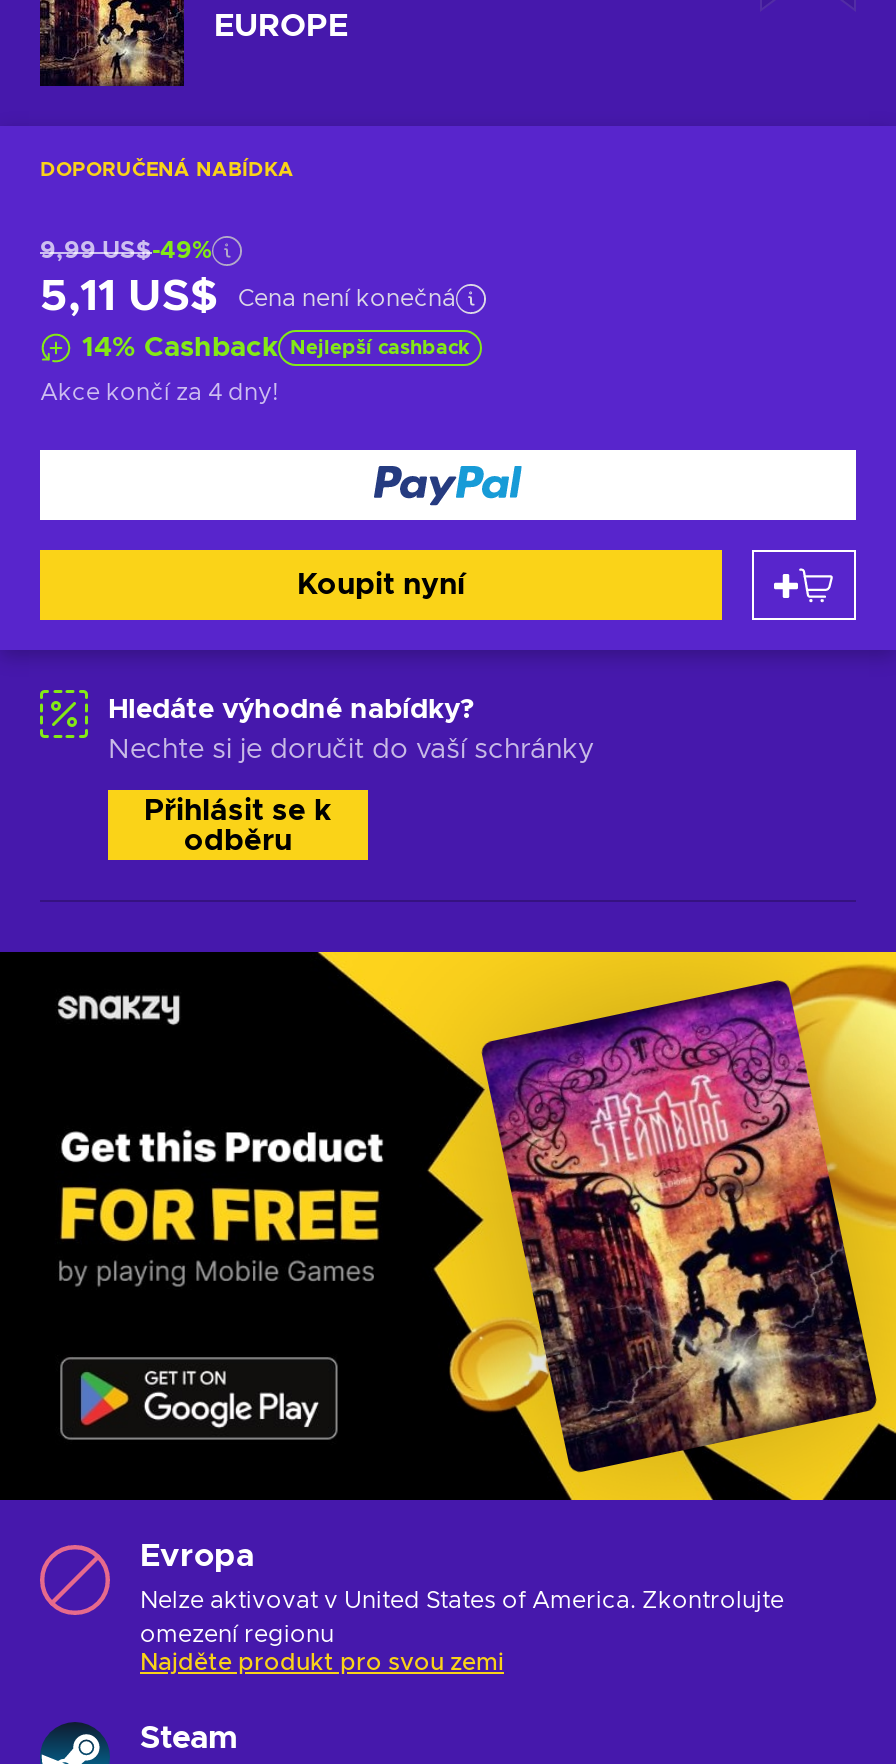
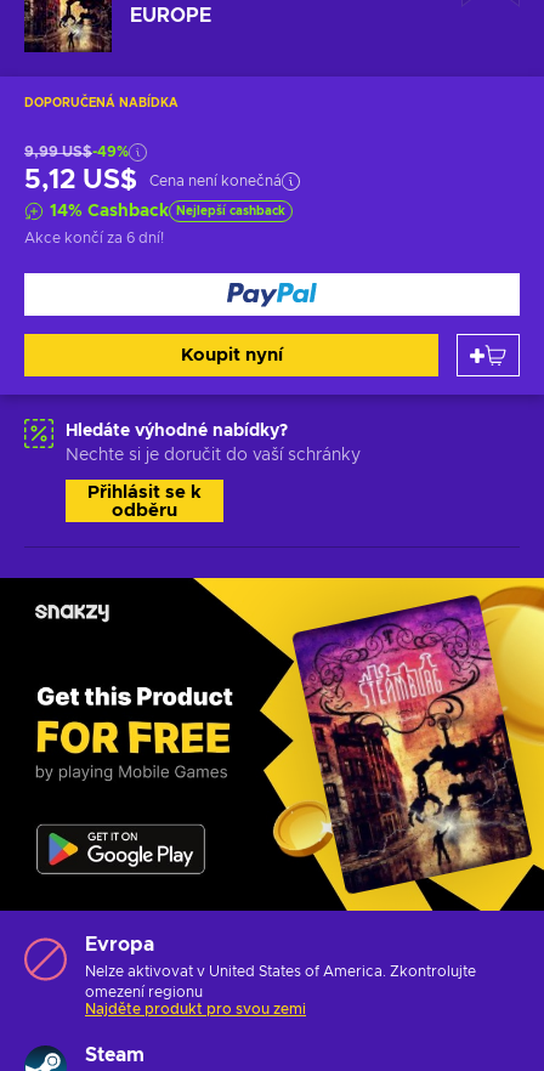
- 5,11 US$ Cena není konečná
+ 5,12 US$ Cena není konečná

- Akce končí za 4 dny!
+ Akce končí za 6 dní!
